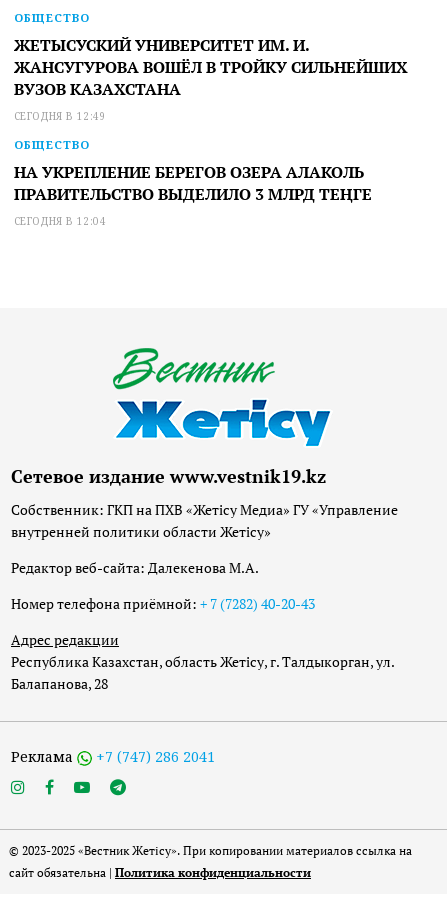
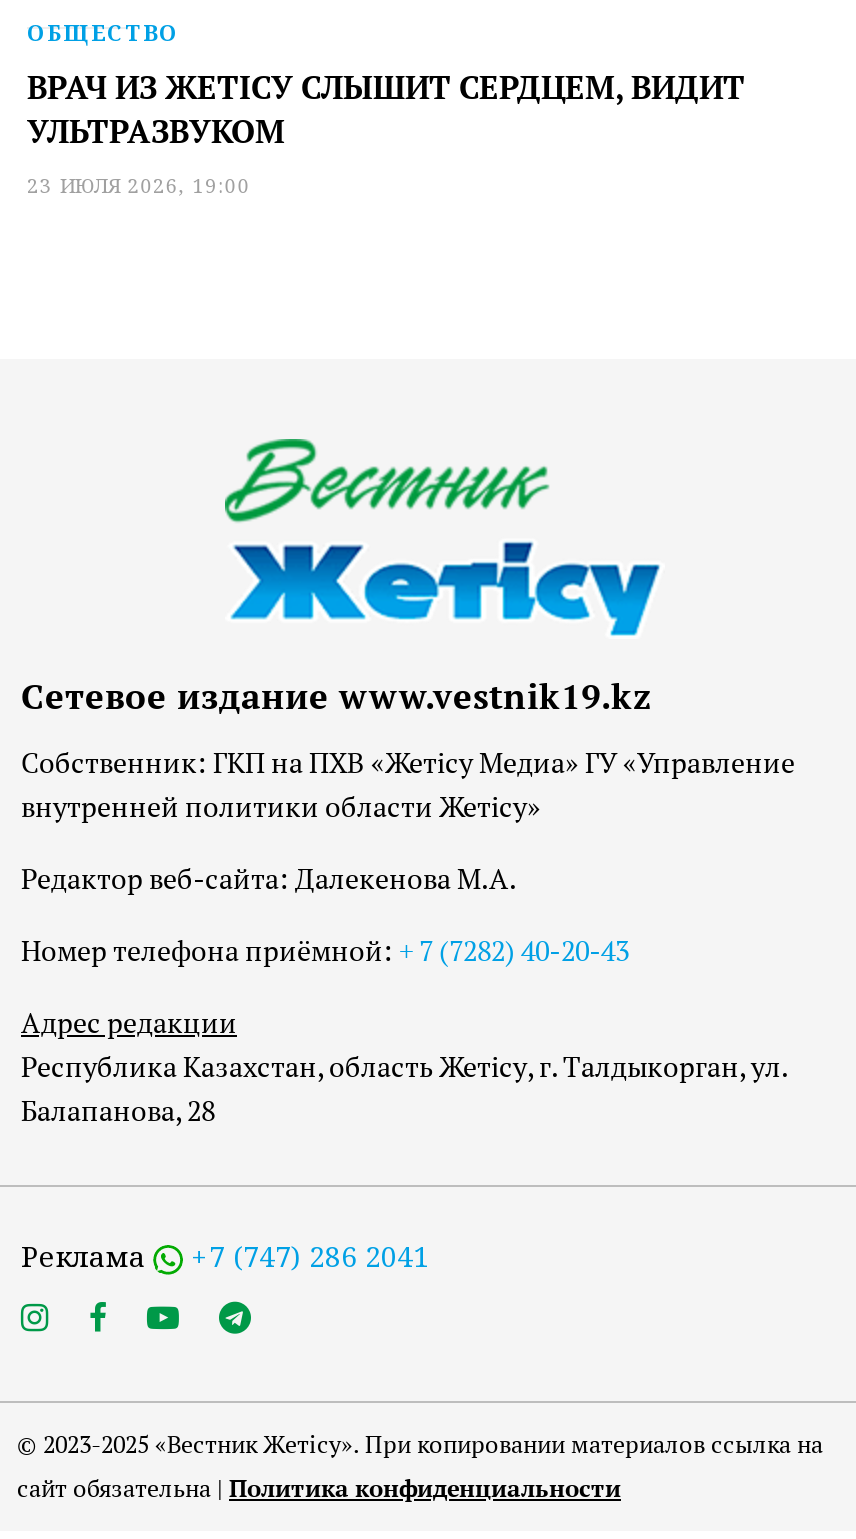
- ЖЕТЫСУСКИЙ УНИВЕРСИТЕТ ИМ. И.
- ЖАНСУГУРОВА ВОШЁЛ В ТРОЙКУ СИЛЬНЕЙШИХ
- ВУЗОВ КАЗАХСТАНА
- СЕГОДНЯ В 12:49
- ОБЩЕСТВО
- НА УКРЕПЛЕНИЕ БЕРЕГОВ ОЗЕРА АЛАКОЛЬ
- ПРАВИТЕЛЬСТВО ВЫДЕЛИЛО 3 МЛРД ТЕҢГЕ
- СЕГОДНЯ В 12:04
+ ВРАЧ ИЗ ЖЕТIСУ СЛЫШИТ СЕРДЦЕМ, ВИДИТ
+ УЛЬТРАЗВУКОМ
+ 23 ИЮЛЯ 2026, 19:00
